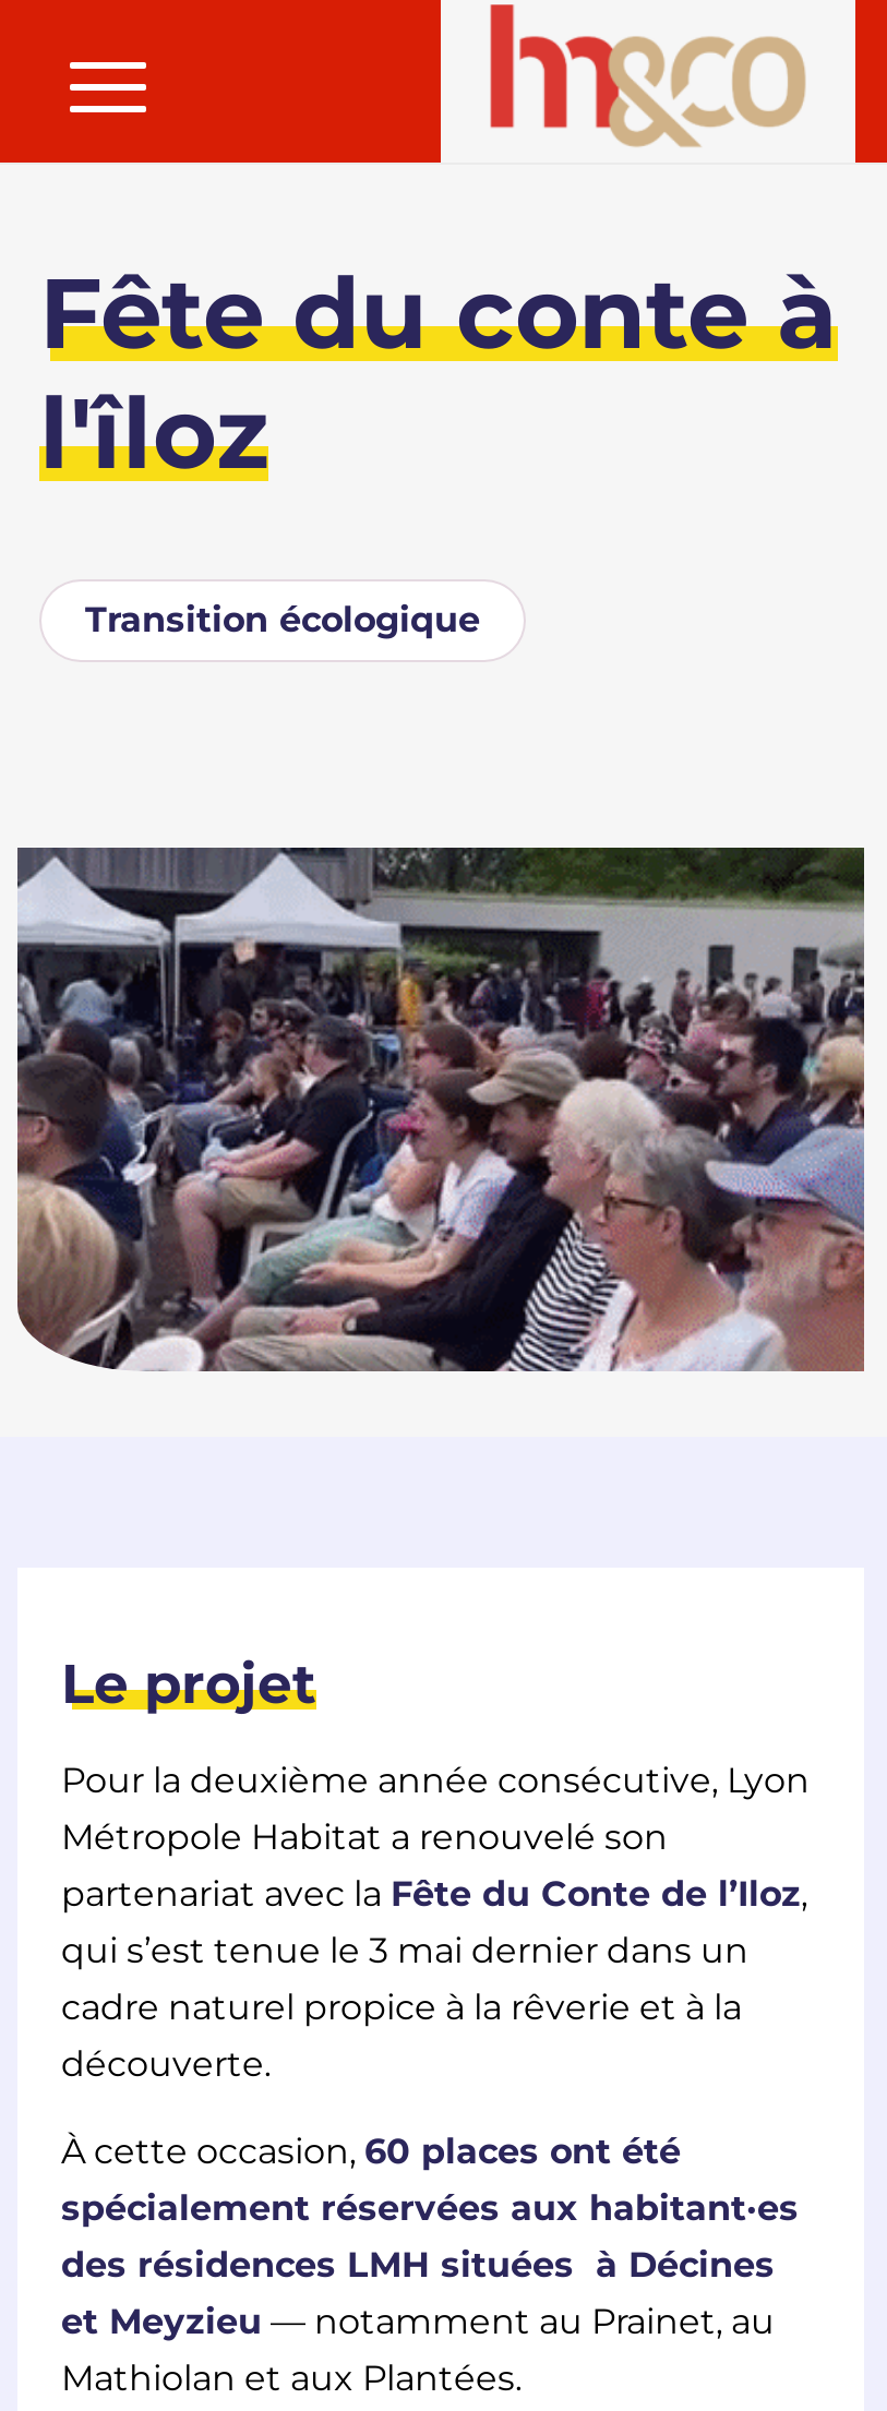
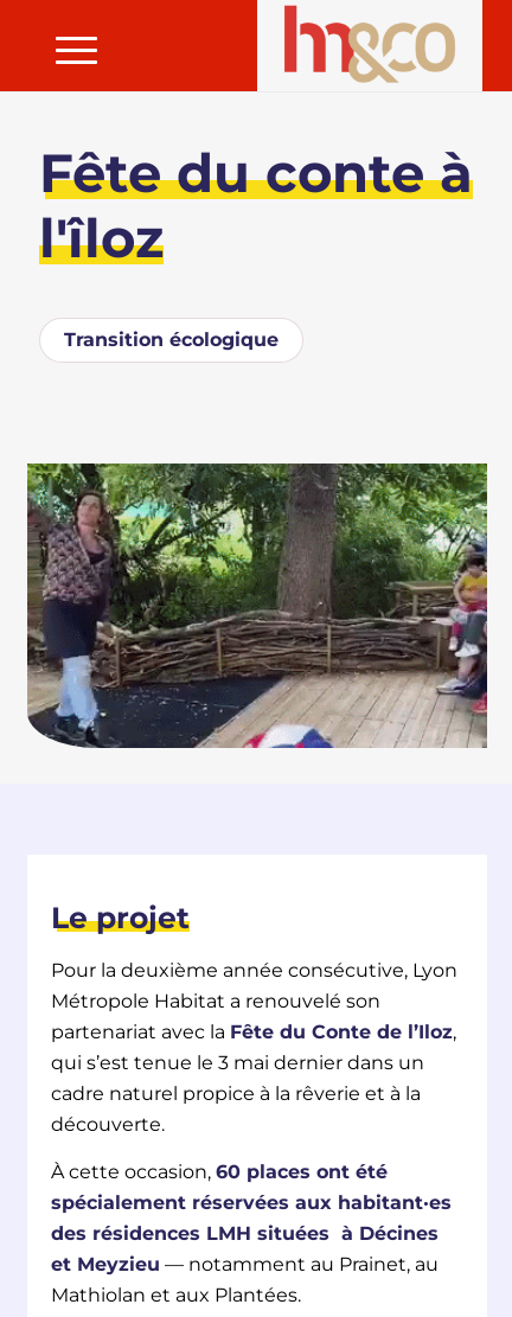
- [image]
+ [image]
